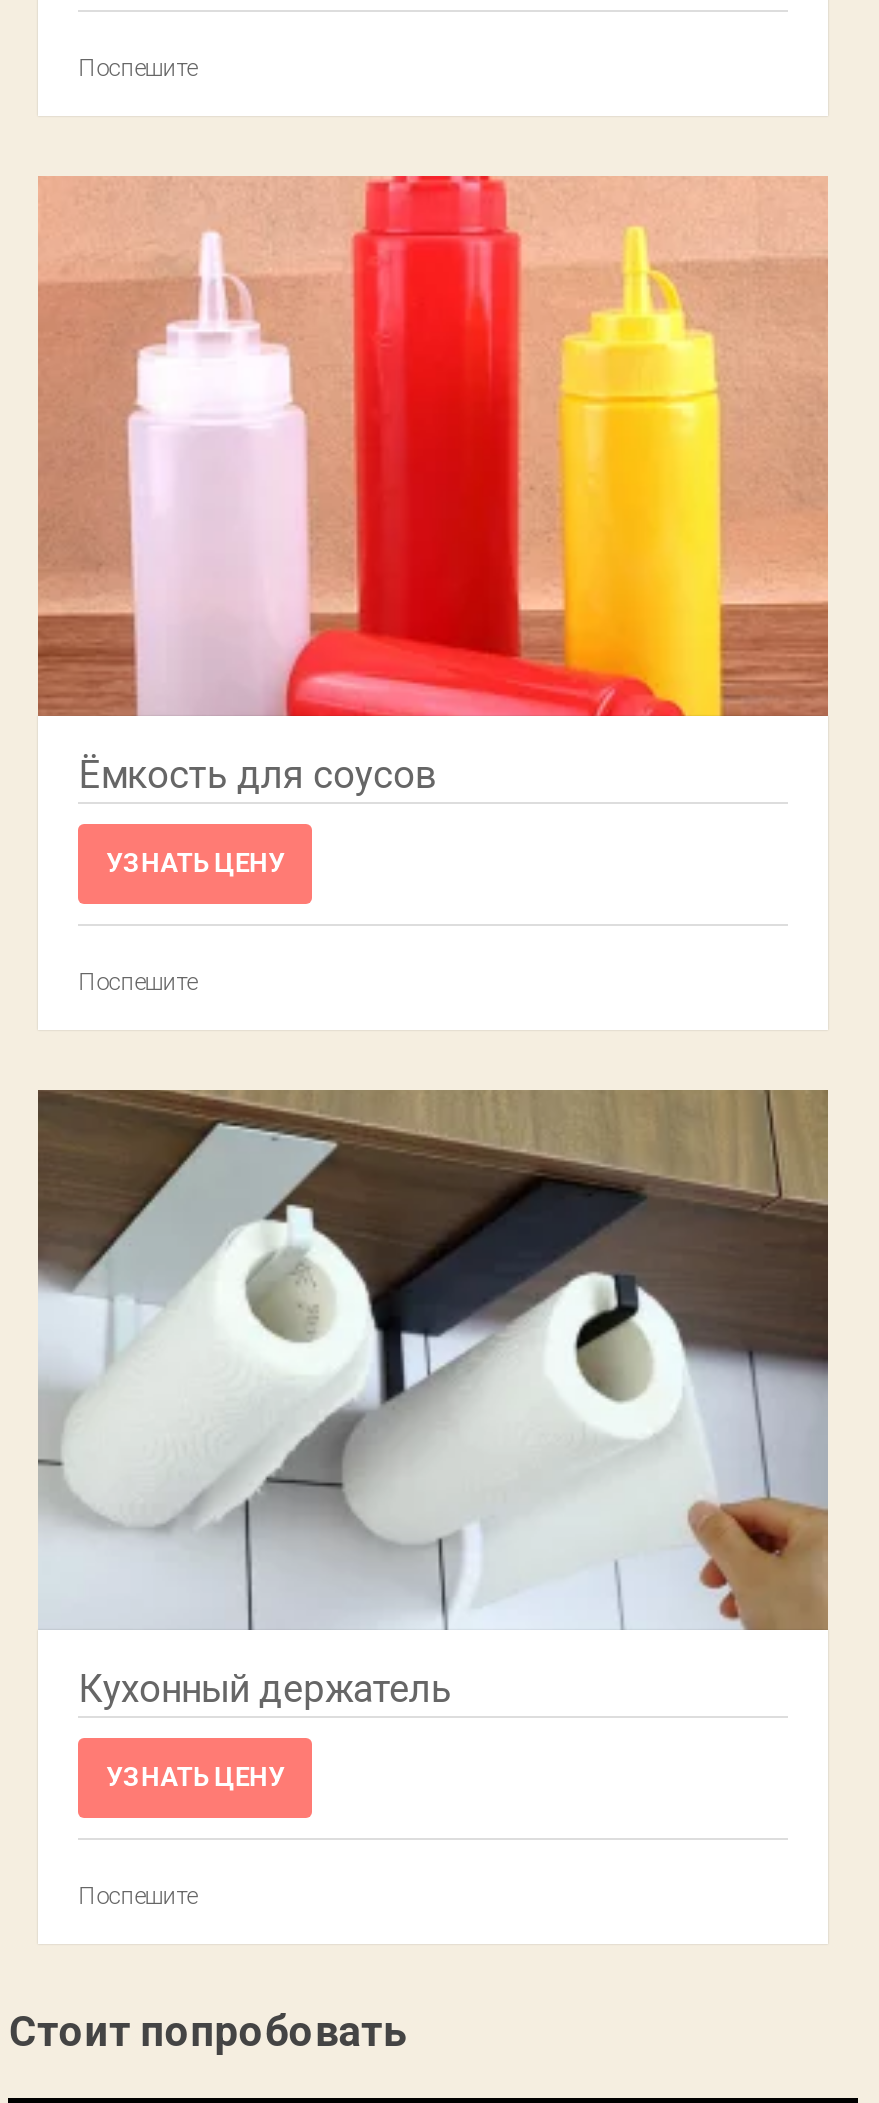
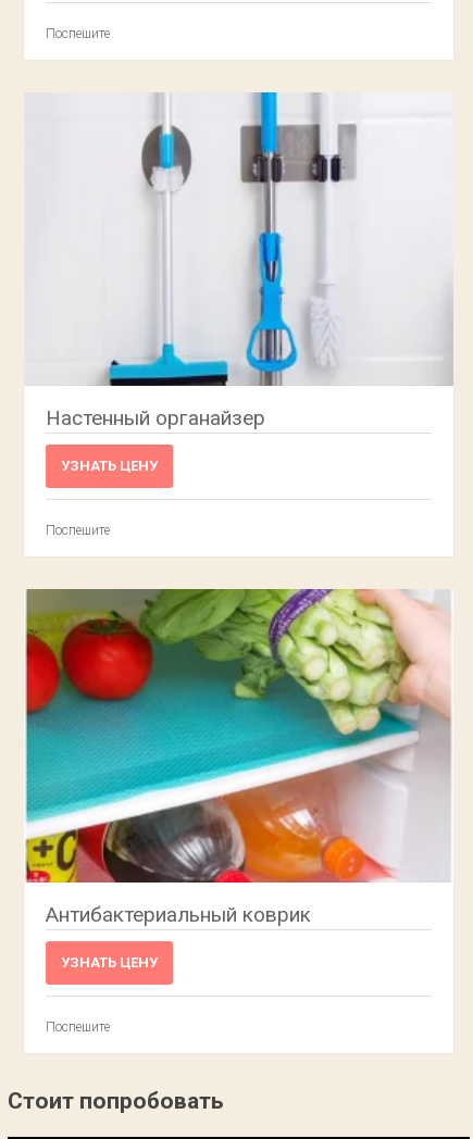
- [image]
- Ёмкость для соусов
+ [image]
+ Настенный органайзер

- [image]
- Кухонный держатель
+ [image]
+ Антибактериальный коврик
